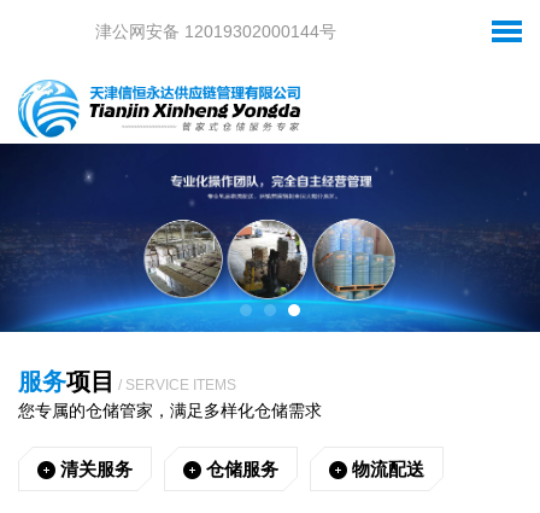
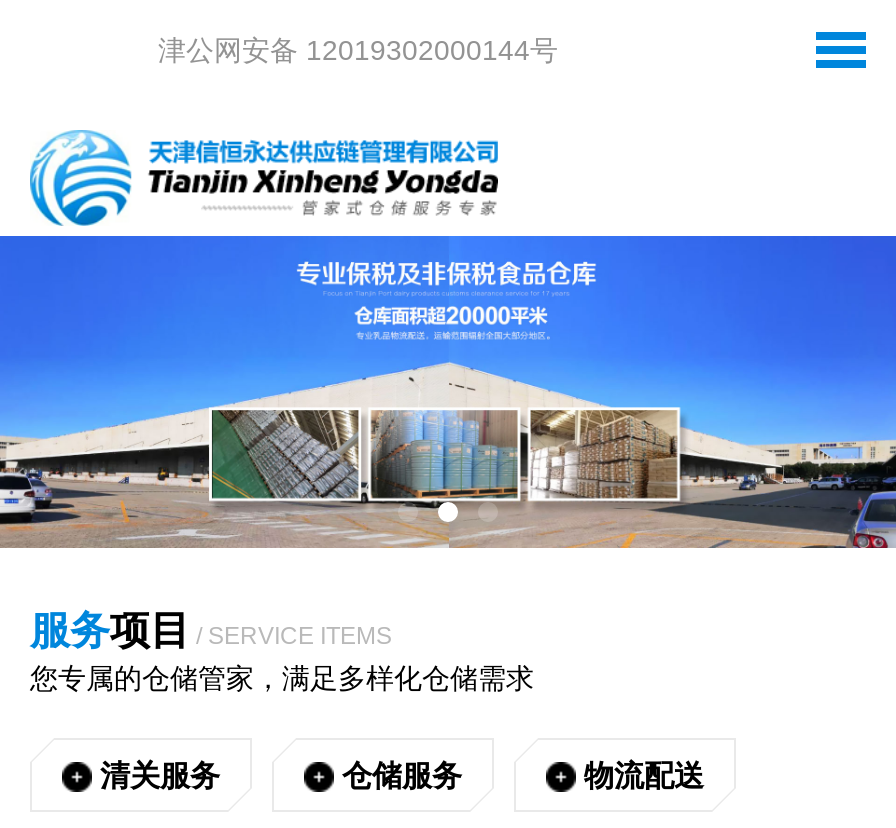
- [image]
+ [image]
